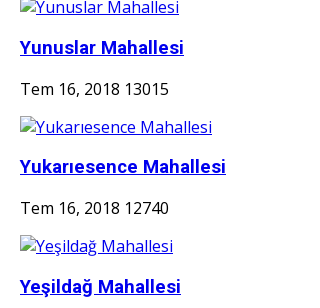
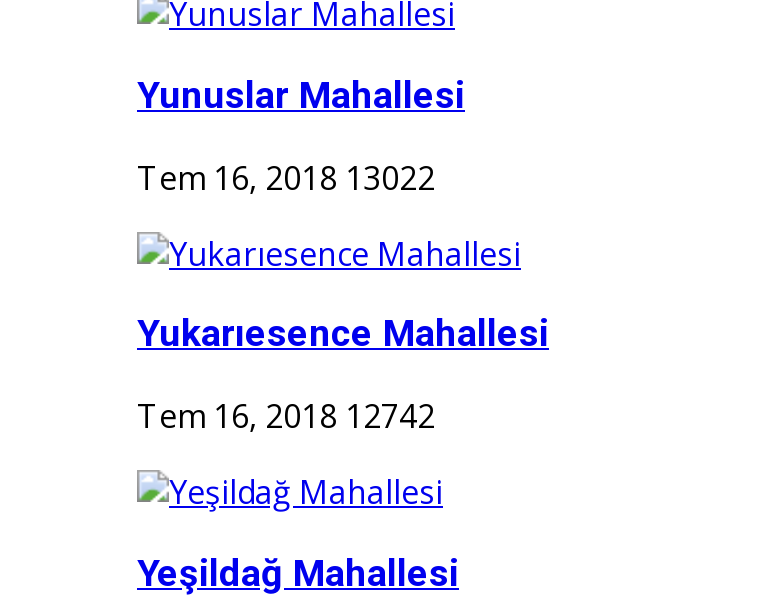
- Tem 16, 2018 13015
+ Tem 16, 2018 13022

- Tem 16, 2018 12740
+ Tem 16, 2018 12742
